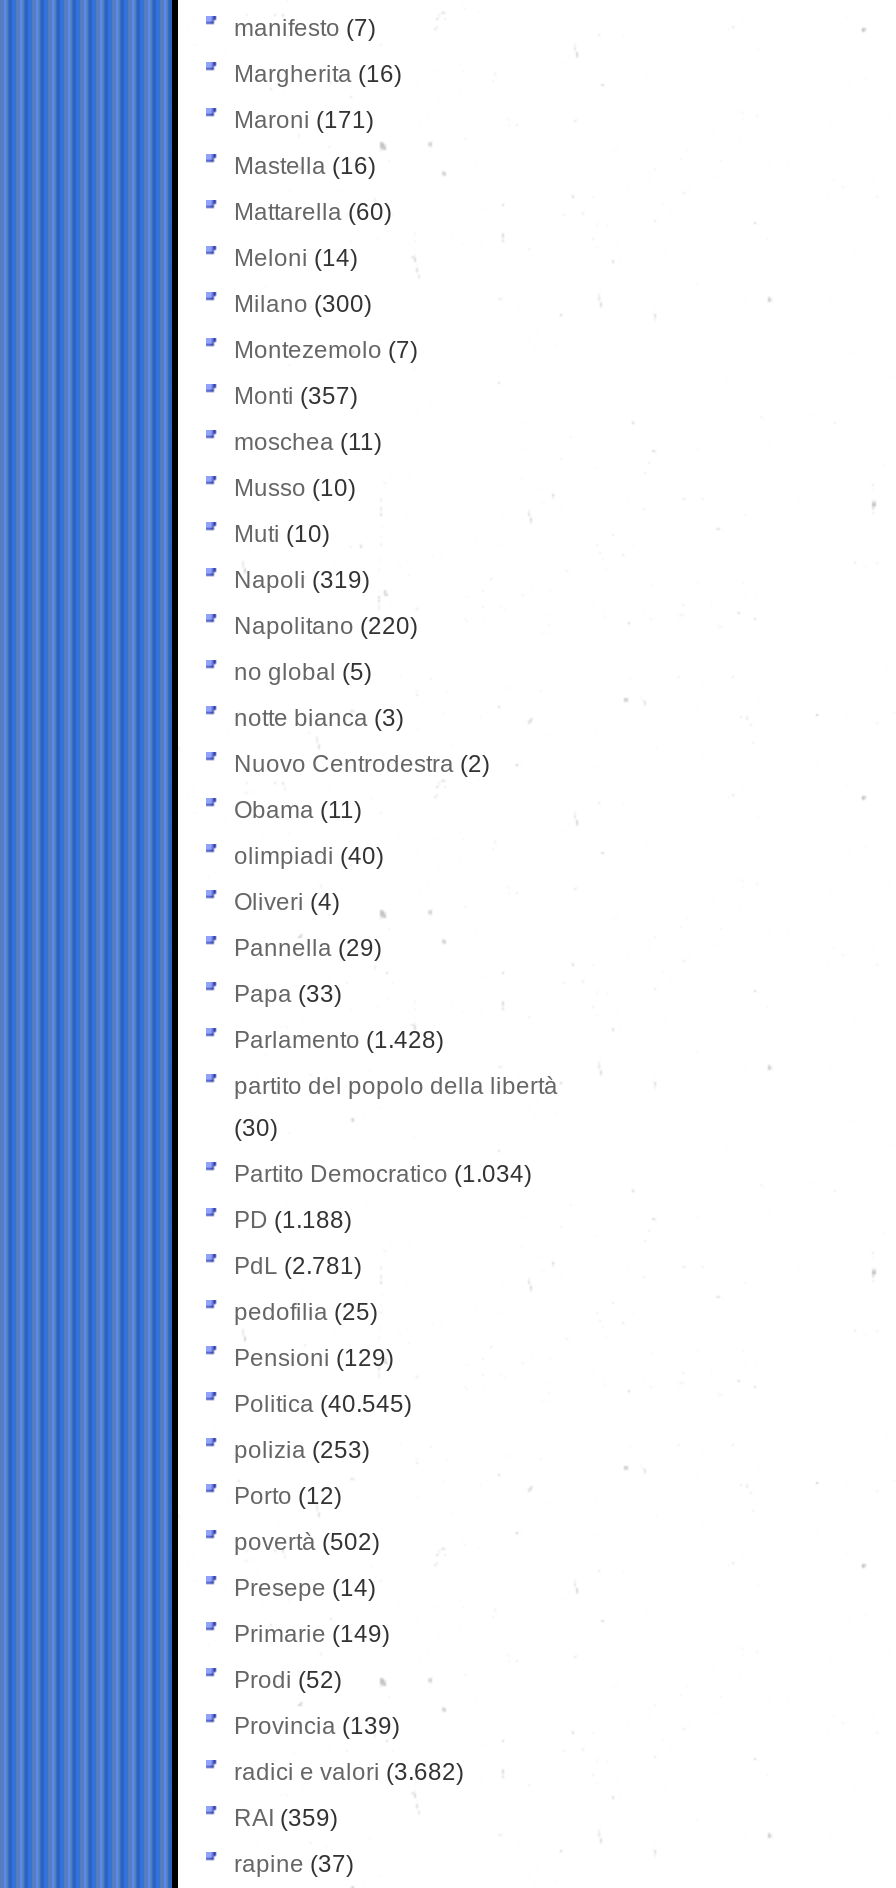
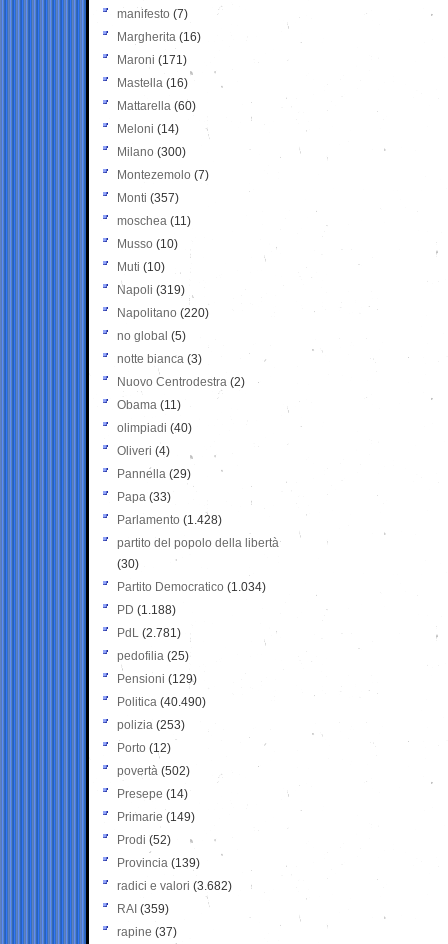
- Politica (40.545)
+ Politica (40.490)
